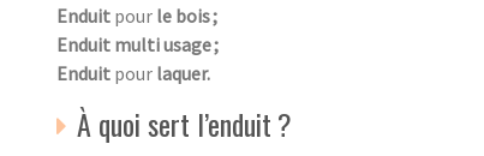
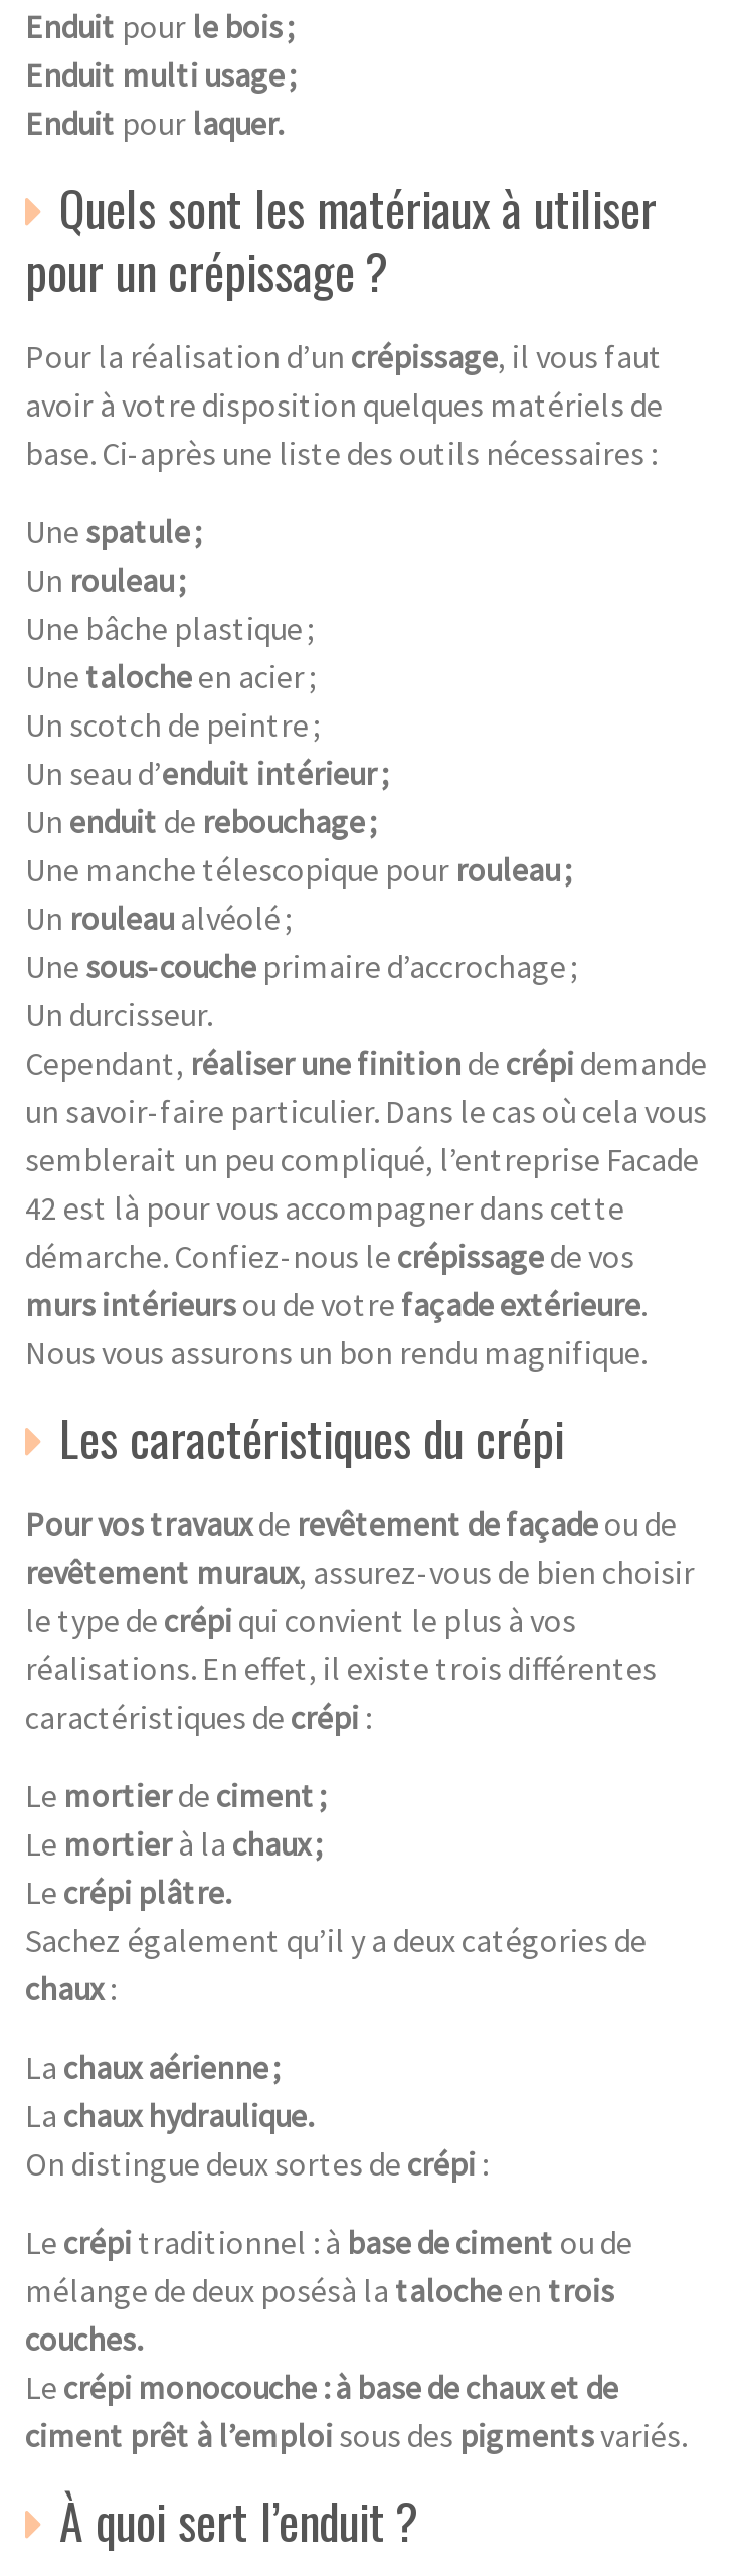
+ Quels sont les matériaux à utiliser
+ pour un crépissage ?
+ Pour la réalisation d’un crépissage, il vous faut
+ avoir à votre disposition quelques matériels de
+ base. Ci-après une liste des outils nécessaires :
+ Une spatule ;
+ Un rouleau ;
+ Une bâche plastique ;
+ Une taloche en acier ;
+ Un scotch de peintre ;
+ Un seau d’enduit intérieur ;
+ Un enduit de rebouchage ;
+ Une manche télescopique pour rouleau ;
+ Un rouleau alvéolé ;
+ Une sous-couche primaire d’accrochage ;
+ Un durcisseur.
+ Cependant, réaliser une finition de crépi demande
+ un savoir-faire particulier. Dans le cas où cela vous
+ semblerait un peu compliqué, l’entreprise Facade
+ 42 est là pour vous accompagner dans cette
+ démarche. Confiez-nous le crépissage de vos
+ murs intérieurs ou de votre façade extérieure.
+ Nous vous assurons un bon rendu magnifique.
+ Les caractéristiques du crépi
+ Pour vos travauxde revêtement de façade ou de
+ revêtement muraux, assurez-vous de bien choisir
+ le type de crépi qui convient le plus à vos
+ réalisations. En effet, il existe trois différentes
+ caractéristiques de crépi:
+ Le mortierde ciment ;
+ Le mortier à la chaux ;
+ Le crépi plâtre.
+ Sachez également qu’il y a deux catégories de
+ chaux:
+ La chaux aérienne ;
+ La chaux hydraulique.
+ On distingue deux sortes de crépi:
+ Le crépi traditionnel : à base de ciment ou de
+ mélange de deux posésà la taloche en trois
+ couches.
+ Le crépi monocouche : à base de chaux et de
+ ciment prêt à l’emploi sous des pigmentsvariés.
